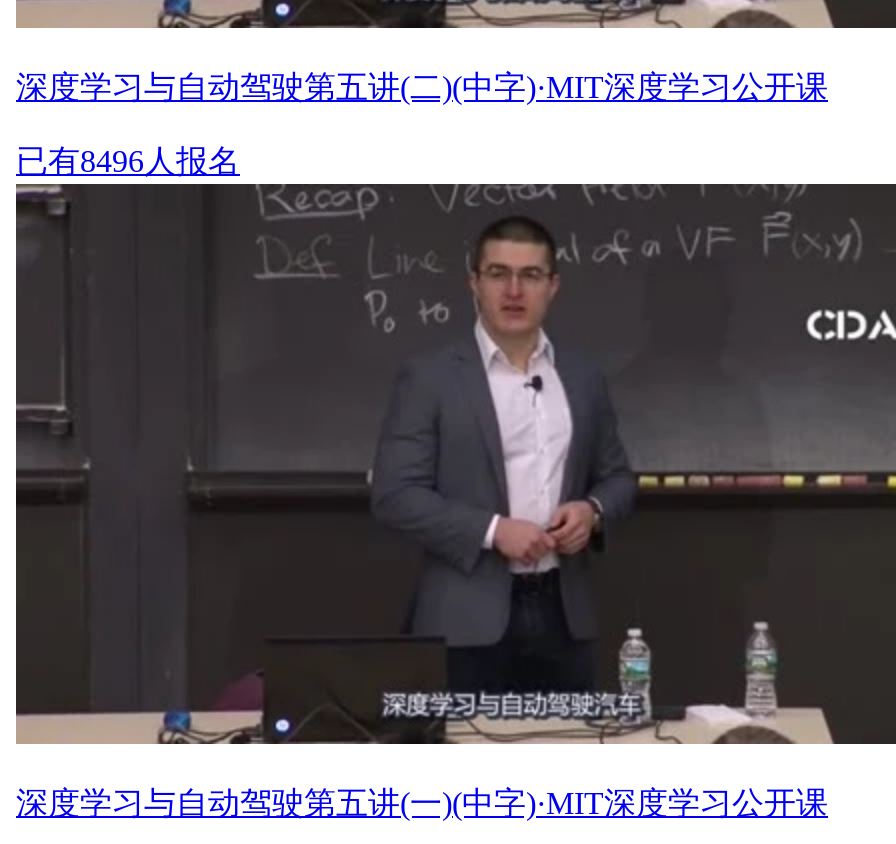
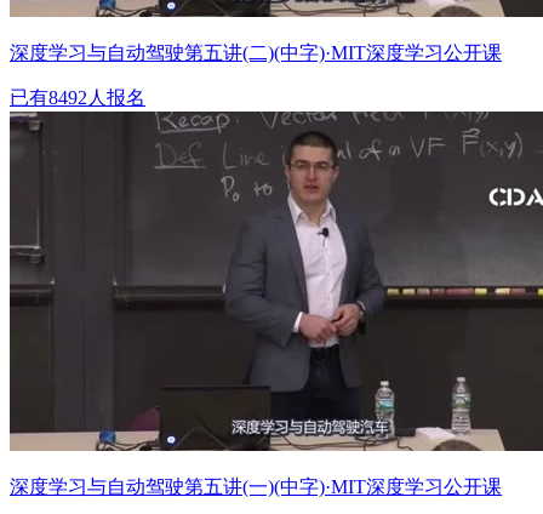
- 已有8496人报名
+ 已有8492人报名
